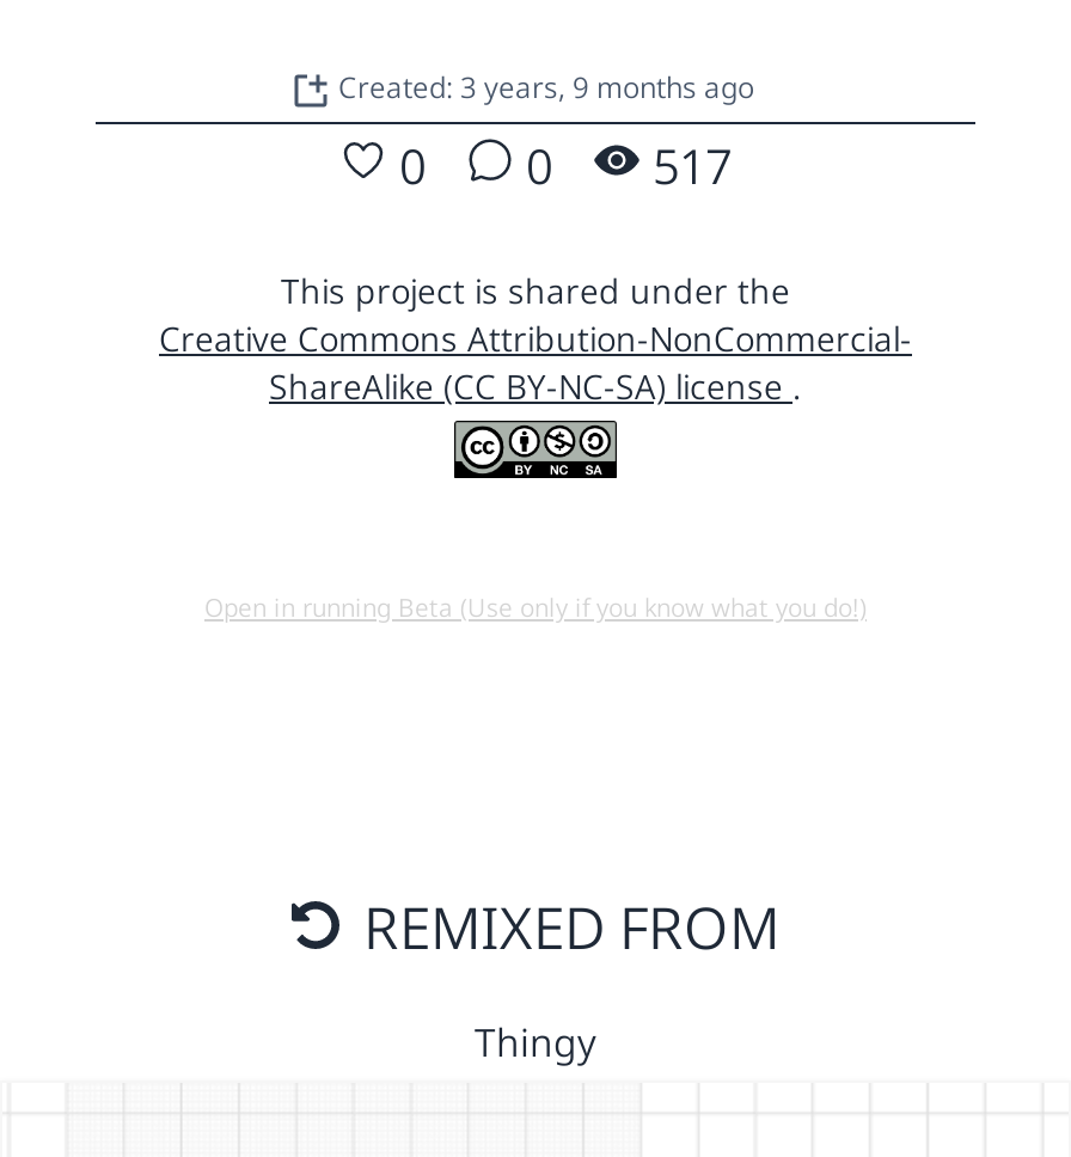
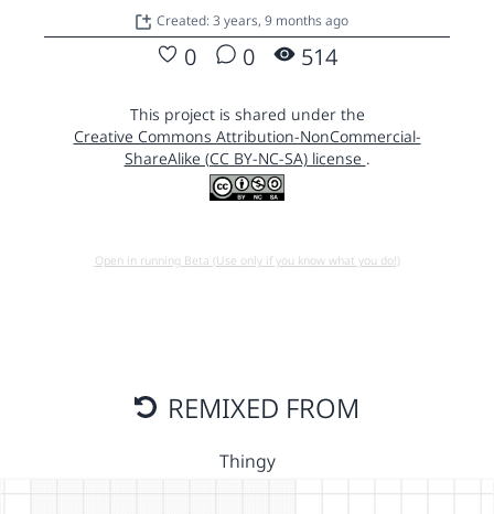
- 0 0 517
+ 0 0 514
